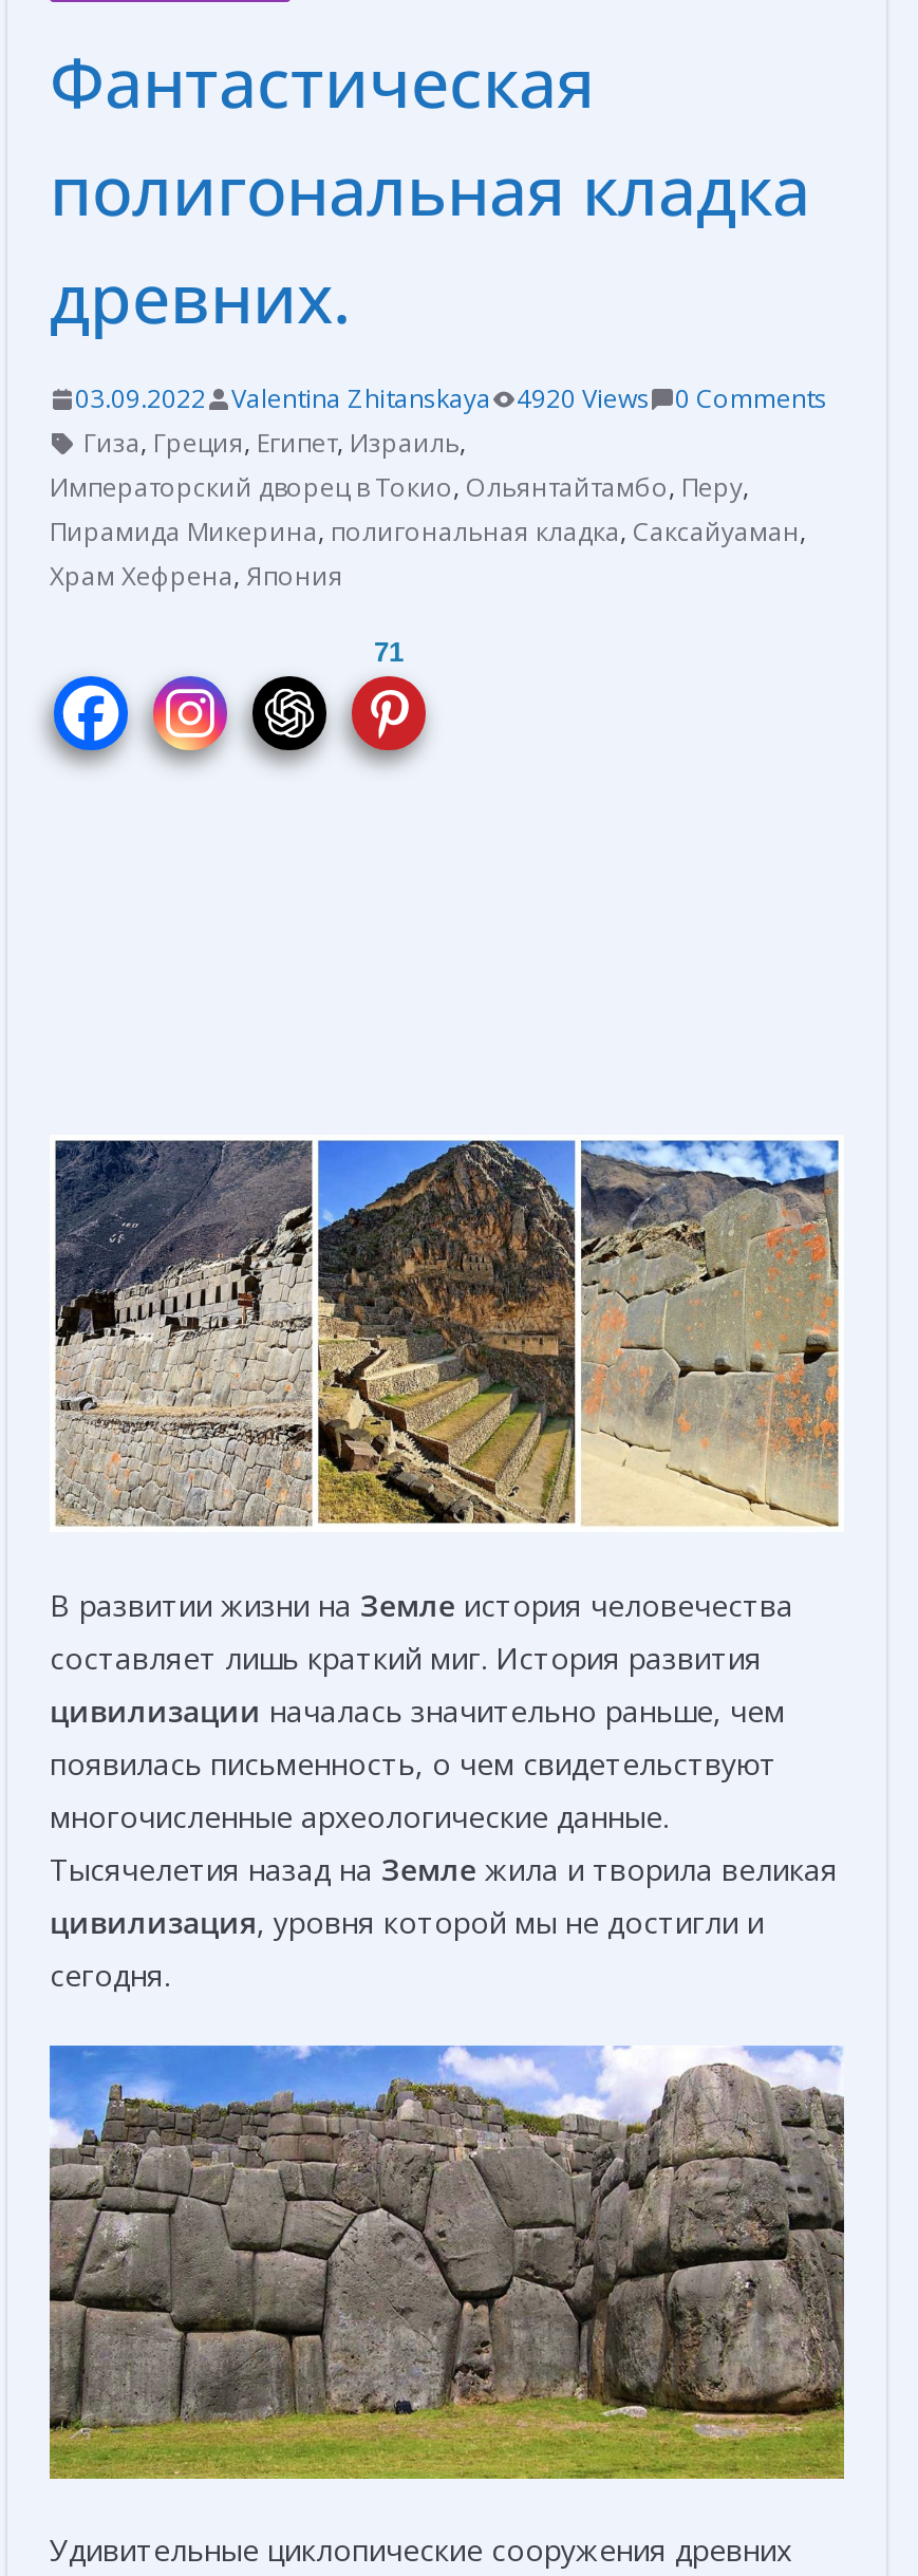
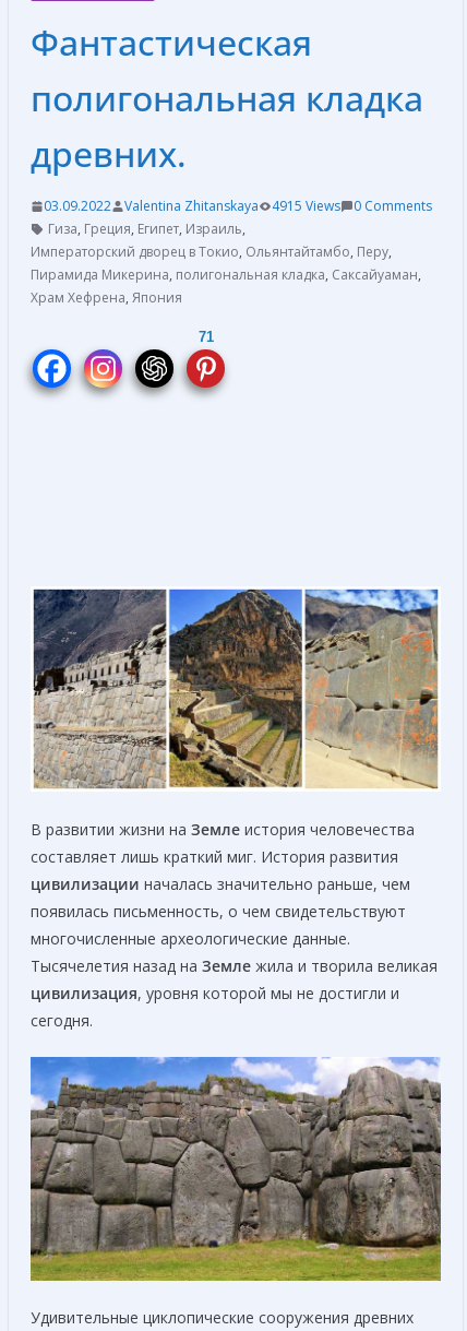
- 03.09.2022 Valentina Zhitanskaya 4920 Views 0 Comments
+ 03.09.2022 Valentina Zhitanskaya 4915 Views 0 Comments
